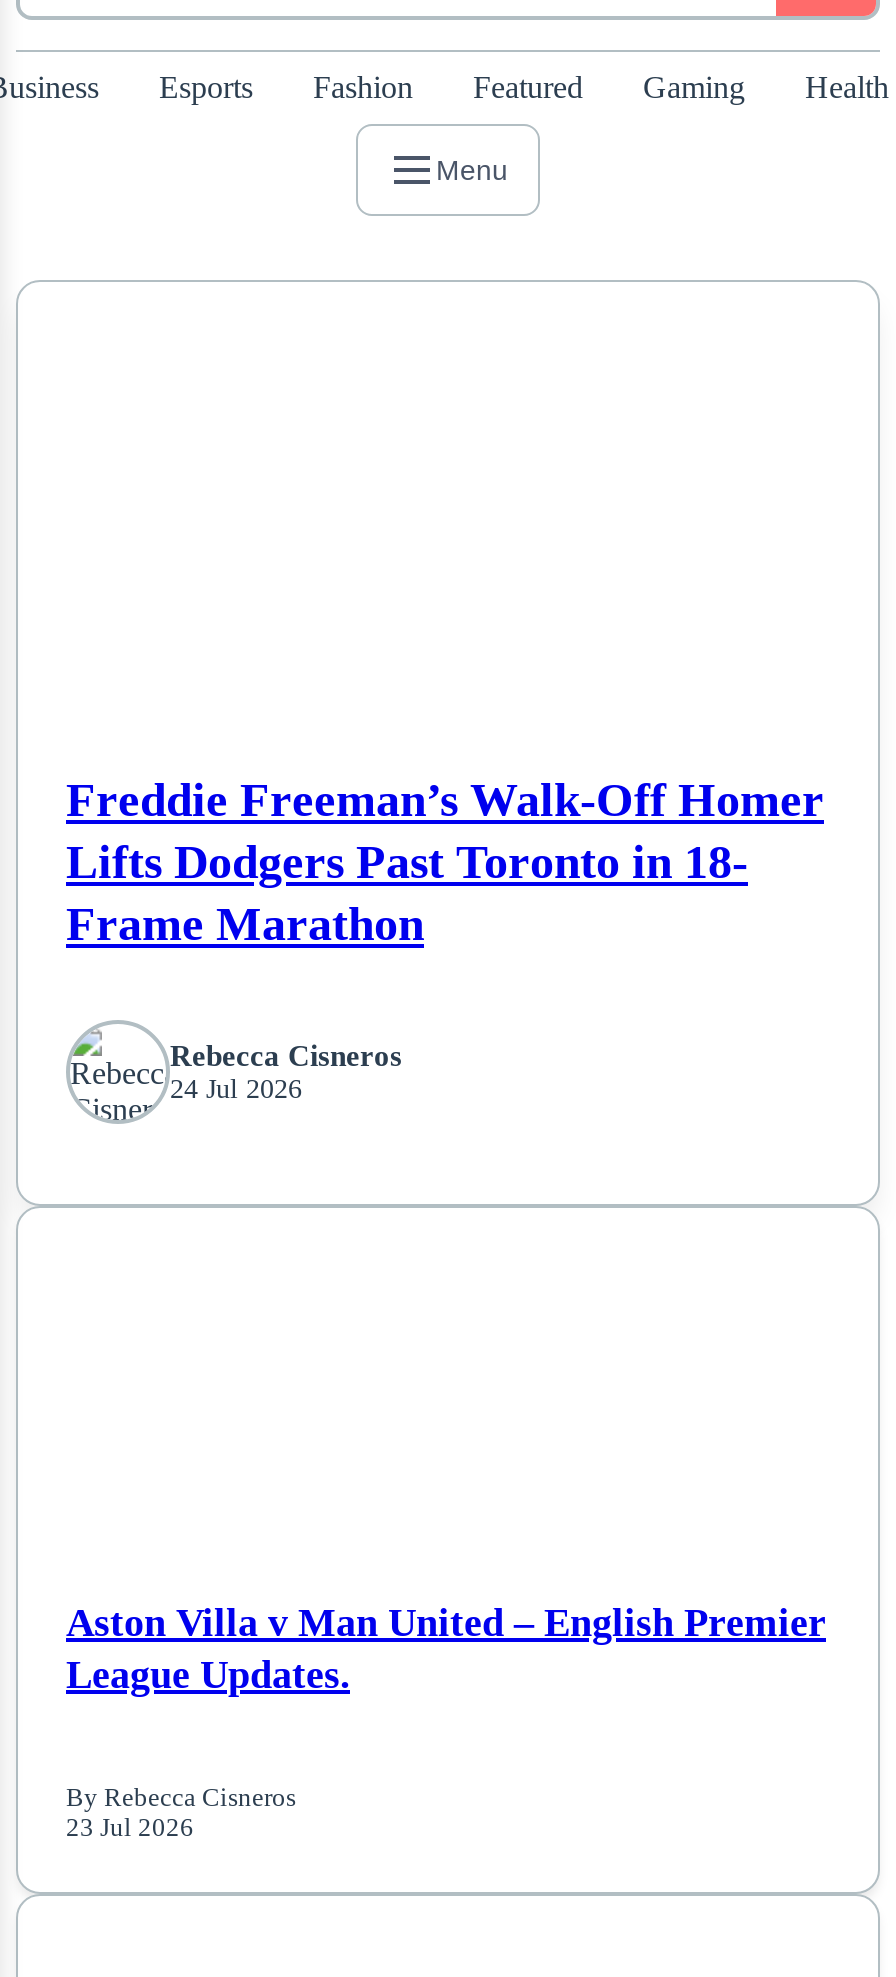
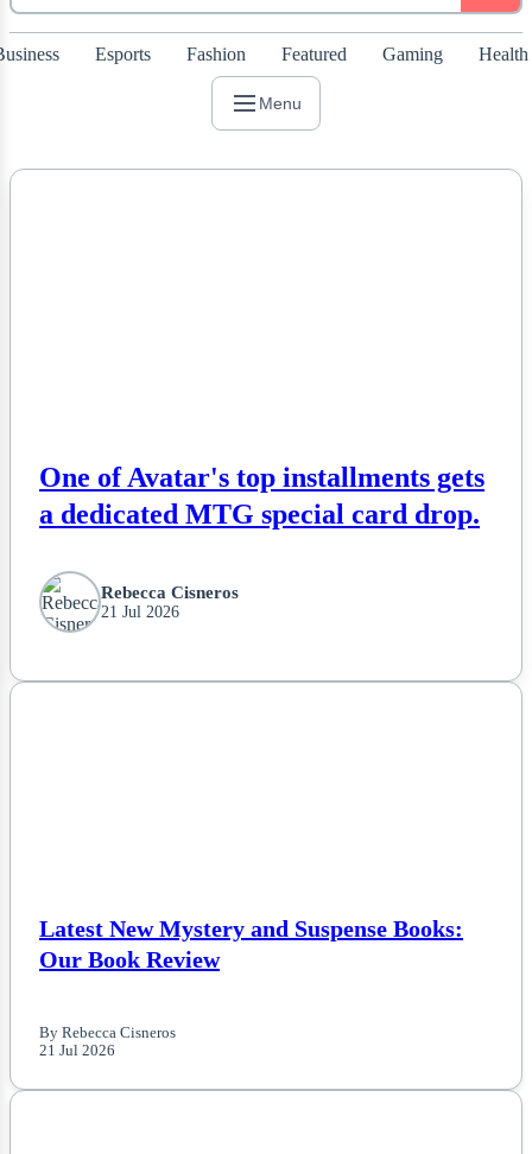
- Freddie Freeman’s Walk-Off Homer
- Lifts Dodgers Past Toronto in 18-
- Frame Marathon
+ One of Avatar's top installments gets
+ a dedicated MTG special card drop.

- 24 Jul 2026
+ 21 Jul 2026

- Aston Villa v Man United – English Premier
- League Updates.
+ Latest New Mystery and Suspense Books:
+ Our Book Review

- 23 Jul 2026
+ 21 Jul 2026
